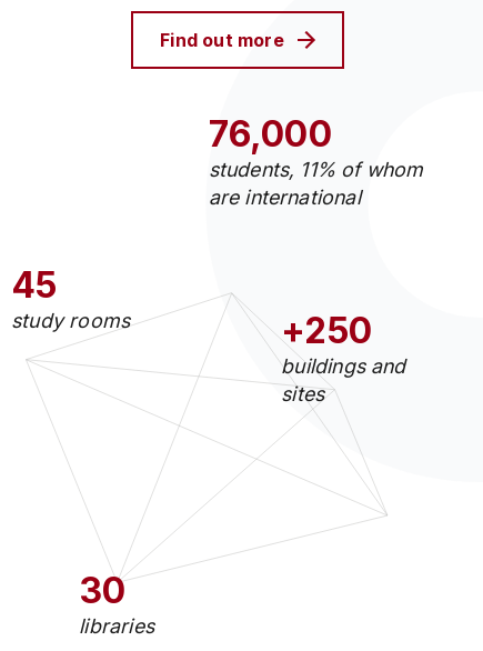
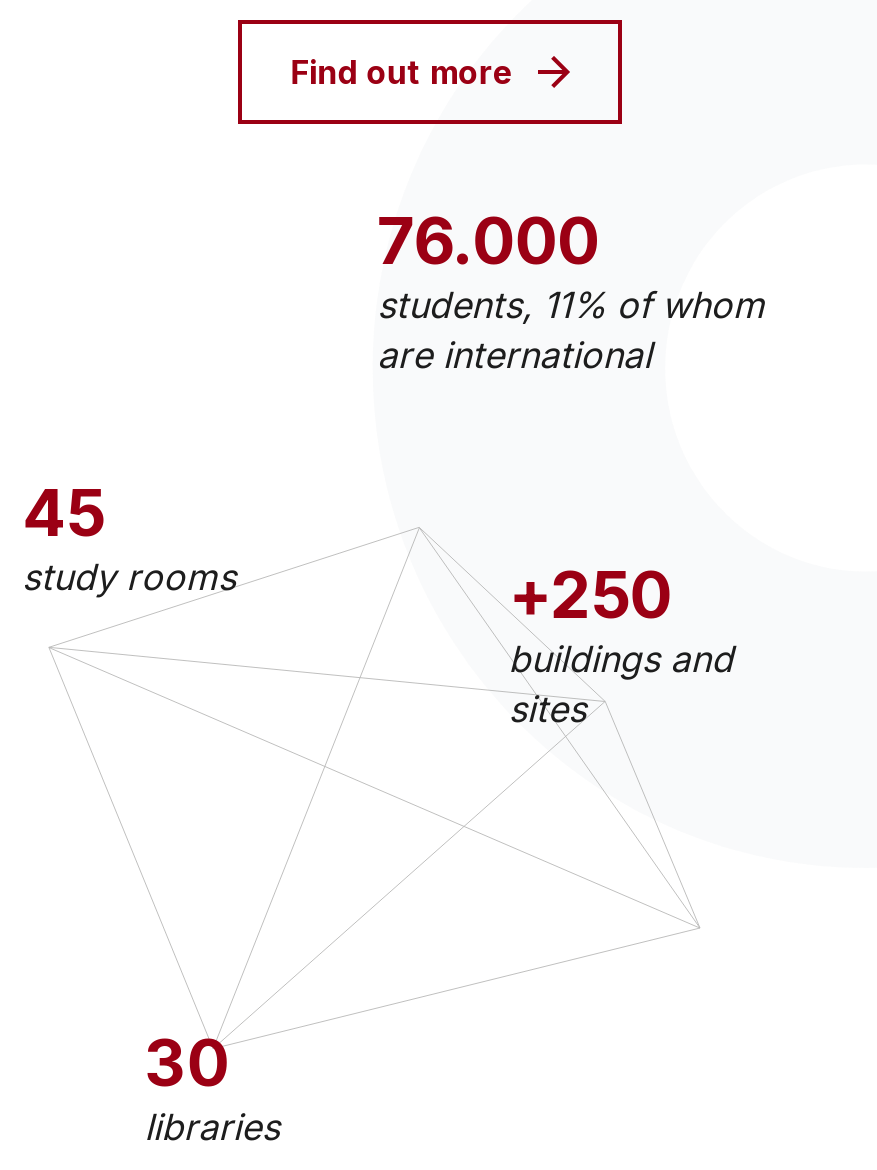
- 76,000
+ 76.000
